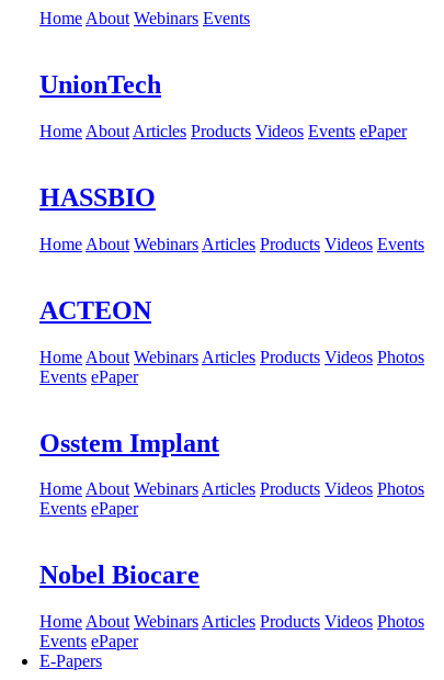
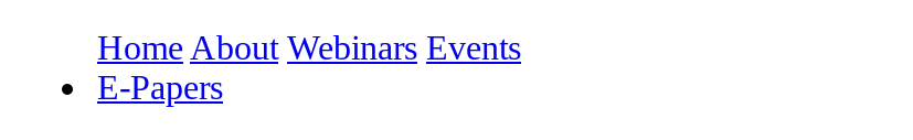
- UnionTech
- Home About Articles Products Videos Events ePaper
- HASSBIO
- Home About Webinars Articles Products Videos Events
- ACTEON
- Home About Webinars Articles Products Videos Photos
- Events ePaper
- Osstem Implant
- Home About Webinars Articles Products Videos Photos
- Events ePaper
- Nobel Biocare
- Home About Webinars Articles Products Videos Photos
- Events ePaper
